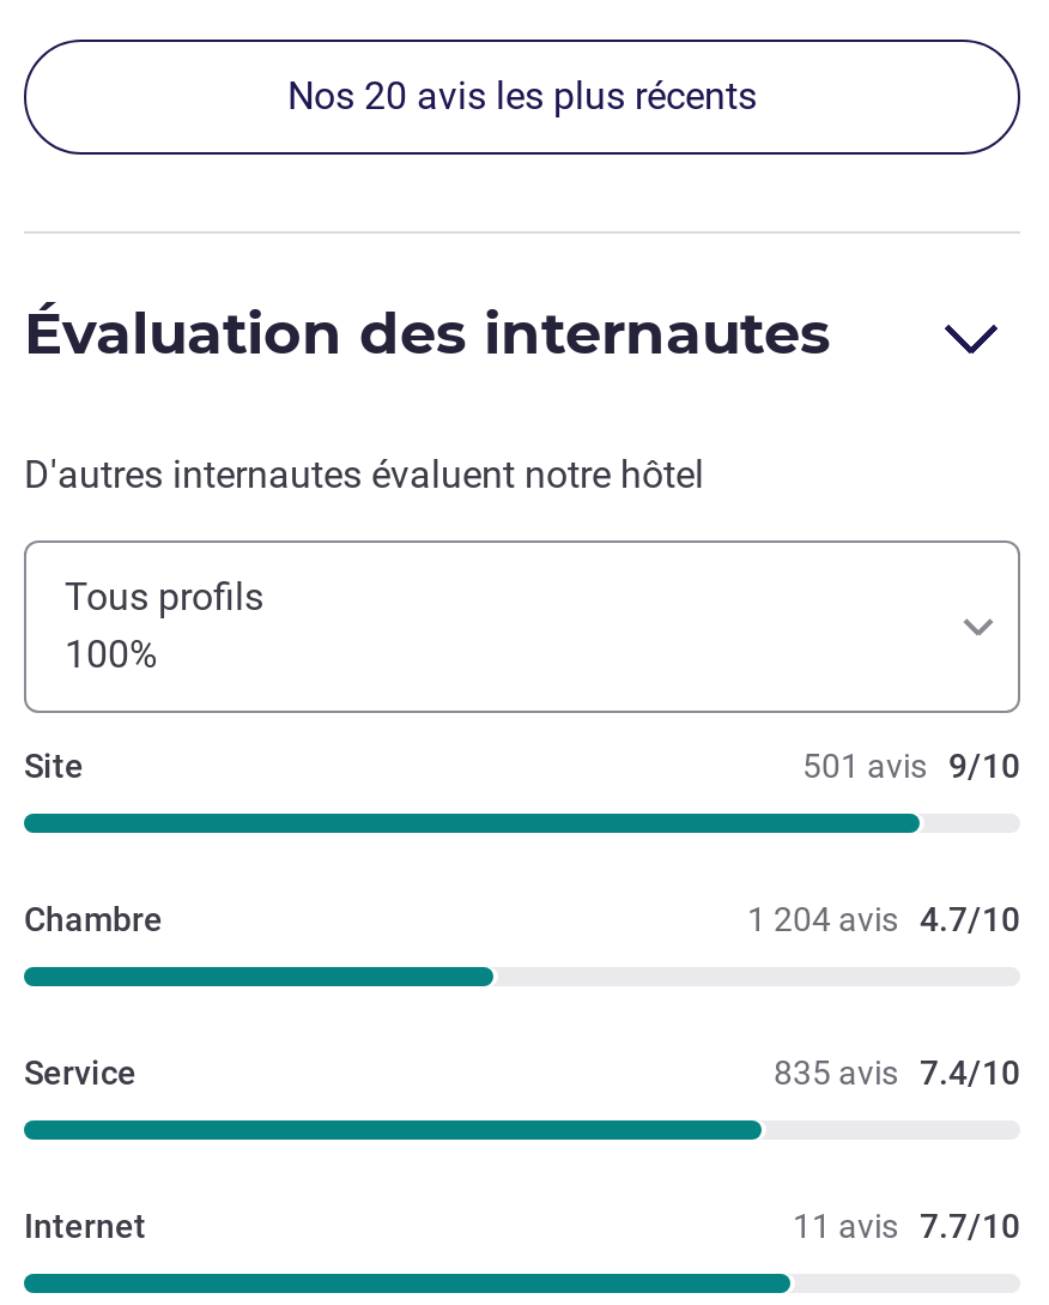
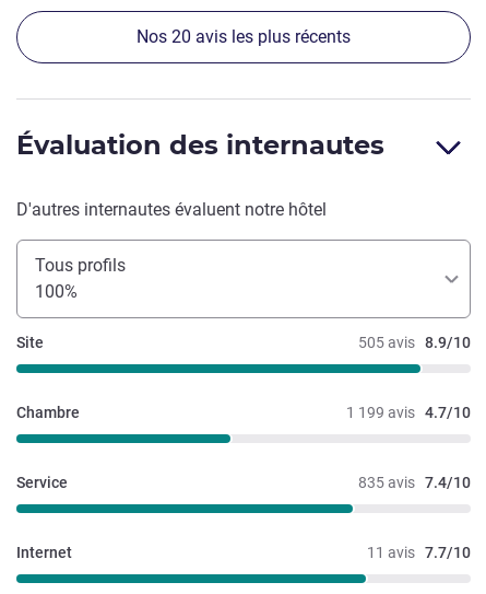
- 501 avis 9/10
+ 505 avis 8.9/10

- 1 204 avis 4.7/10
+ 1 199 avis 4.7/10
